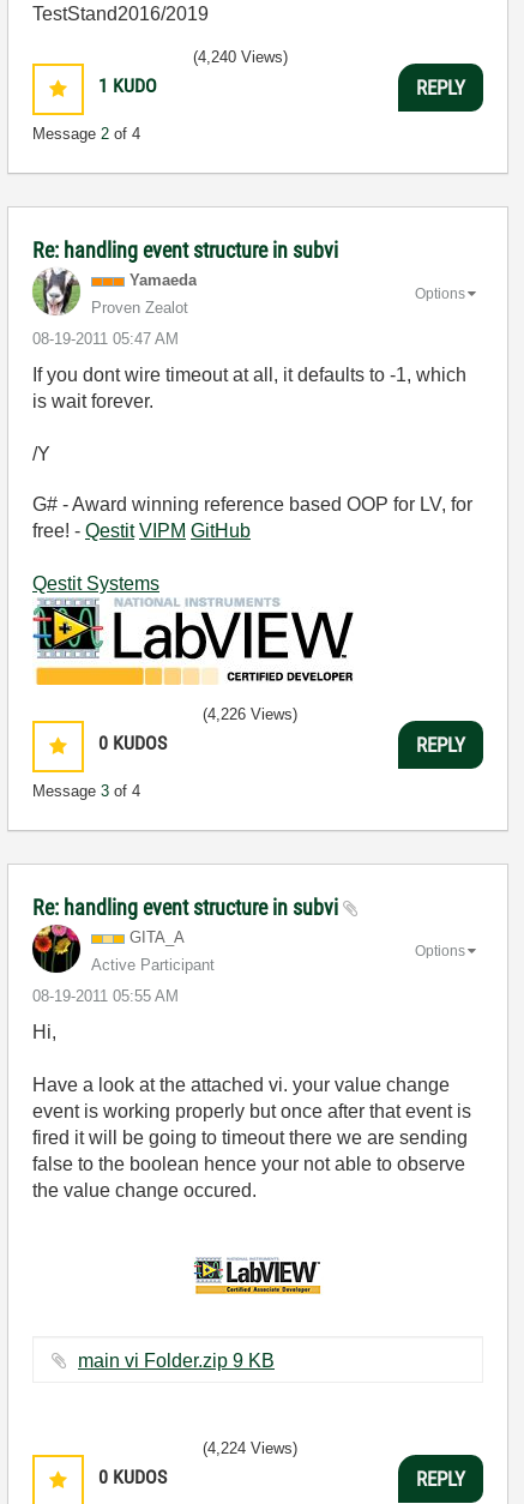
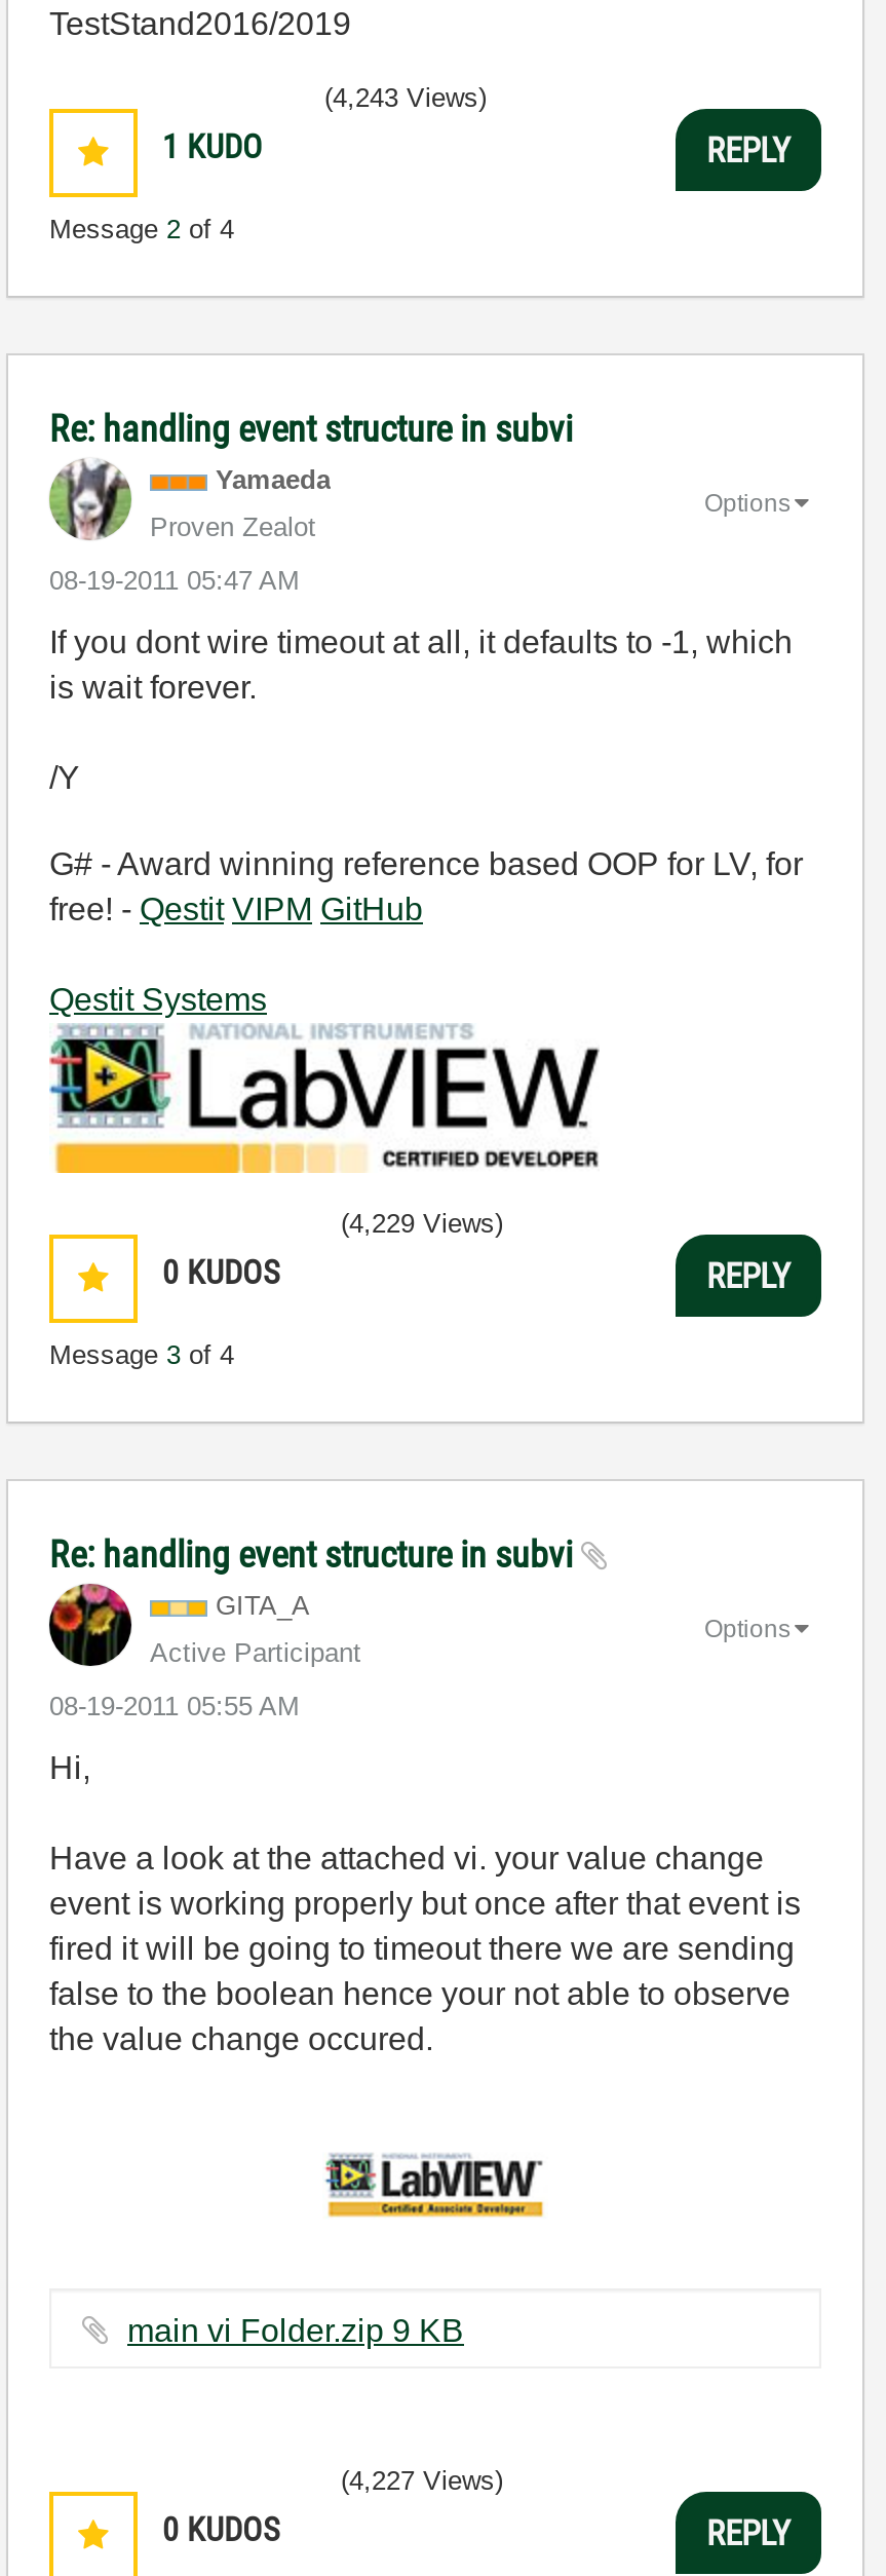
- (4,240 Views)
+ (4,243 Views)

- (4,226 Views)
+ (4,229 Views)

- (4,224 Views)
+ (4,227 Views)
